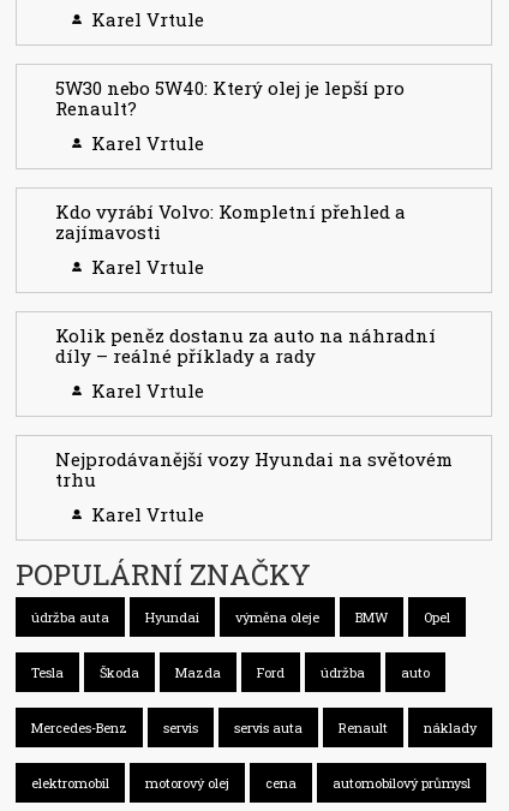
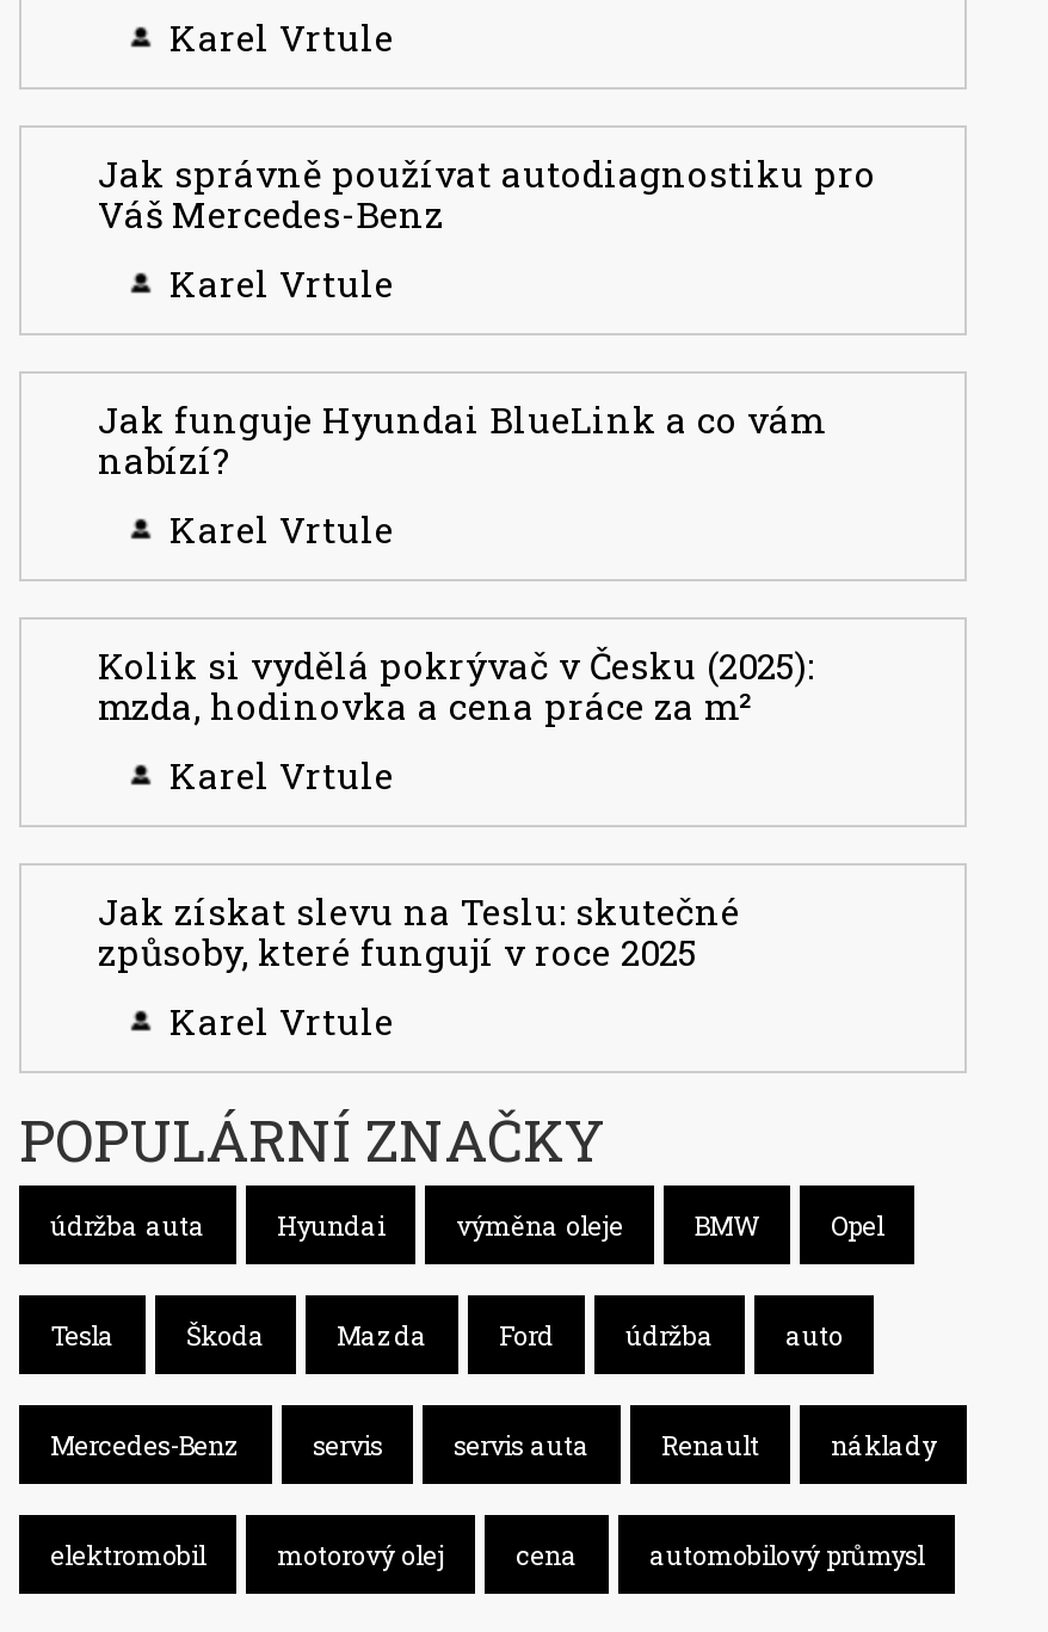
- 5W30 nebo 5W40: Který olej je lepší pro
- Renault?
+ Jak správně používat autodiagnostiku pro
+ Váš Mercedes-Benz

- Kdo vyrábí Volvo: Kompletní přehled a
- zajímavosti
+ Jak funguje Hyundai BlueLink a co vám
+ nabízí?

- Kolik peněz dostanu za auto na náhradní
- díly – reálné příklady a rady
+ Kolik si vydělá pokrývač v Česku (2025):
+ mzda, hodinovka a cena práce za m²

- Nejprodávanější vozy Hyundai na světovém
- trhu
+ Jak získat slevu na Teslu: skutečné
+ způsoby, které fungují v roce 2025
